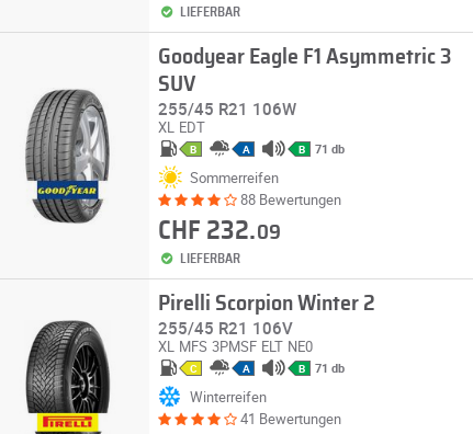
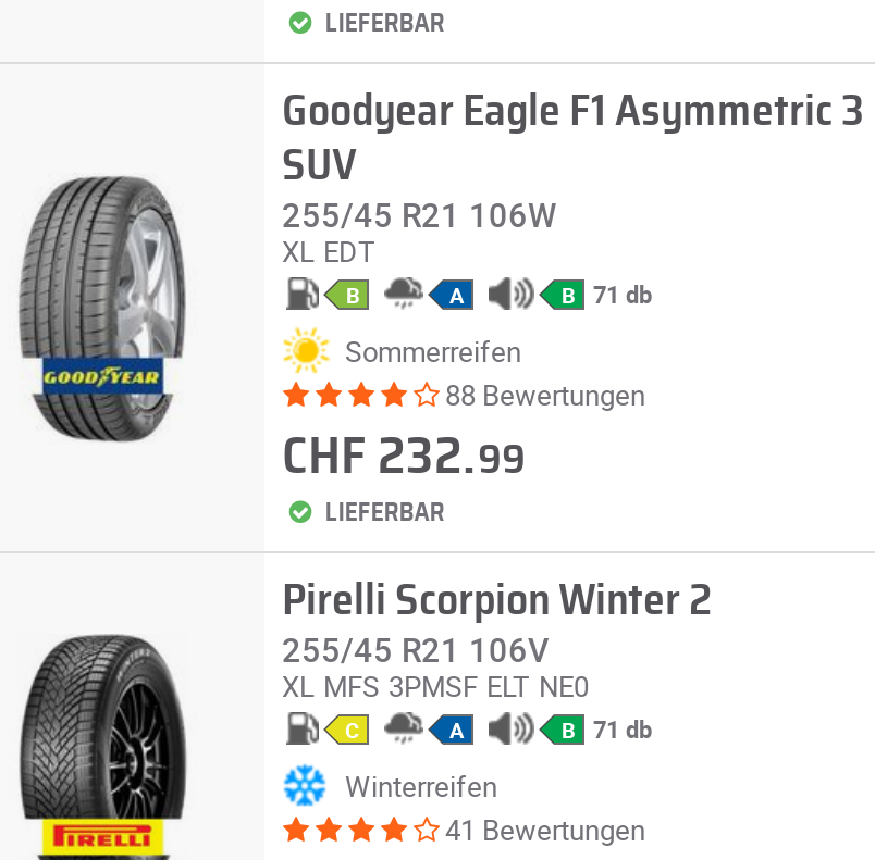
- CHF 232.09
+ CHF 232.99
